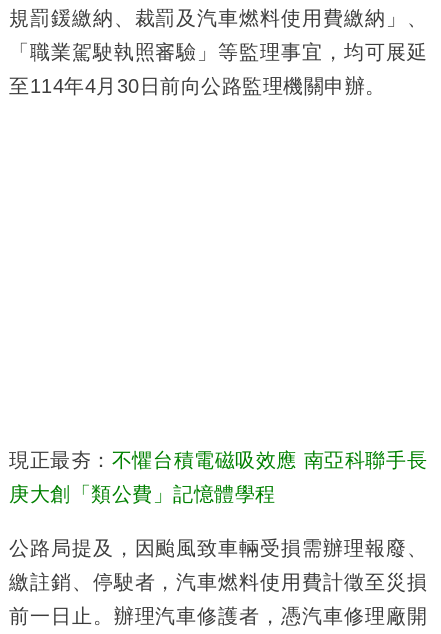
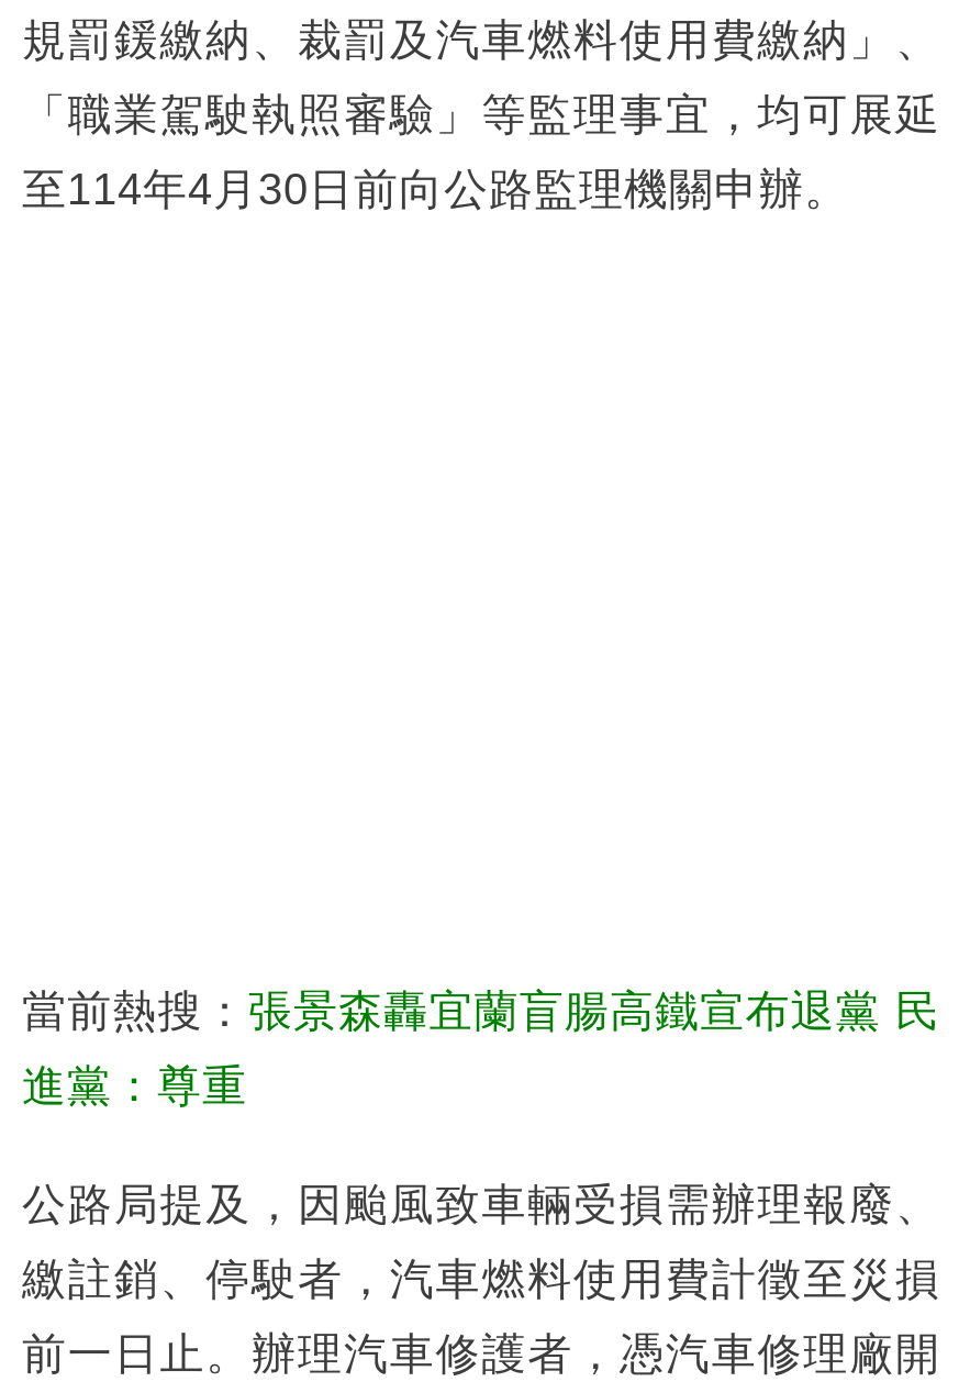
- 現正最夯：不懼台積電磁吸效應 南亞科聯手長
+ 當前熱搜：張景森轟宜蘭盲腸高鐵宣布退黨 民

- 庚大創「類公費」記憶體學程
+ 進黨：尊重
